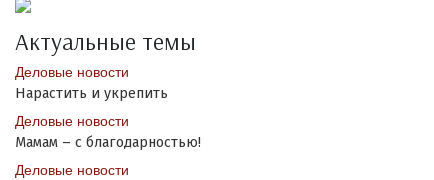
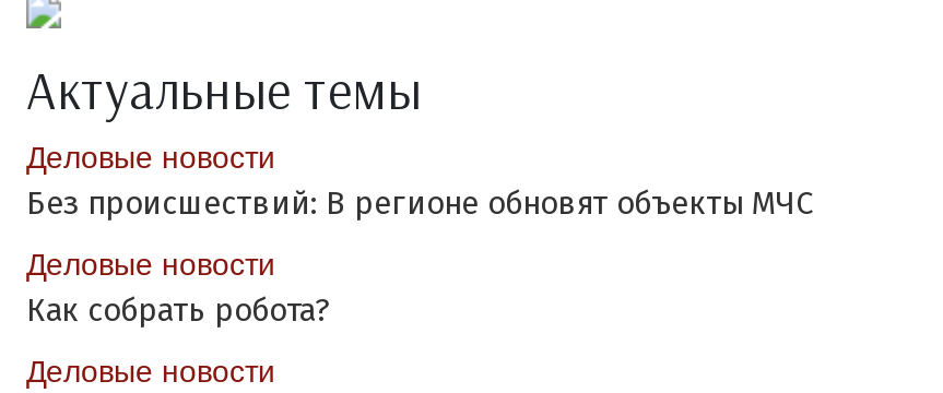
- Нарастить и укрепить
+ Без происшествий: В регионе обновят объекты МЧС

- Мамам – с благодарностью!
+ Как собрать робота?
